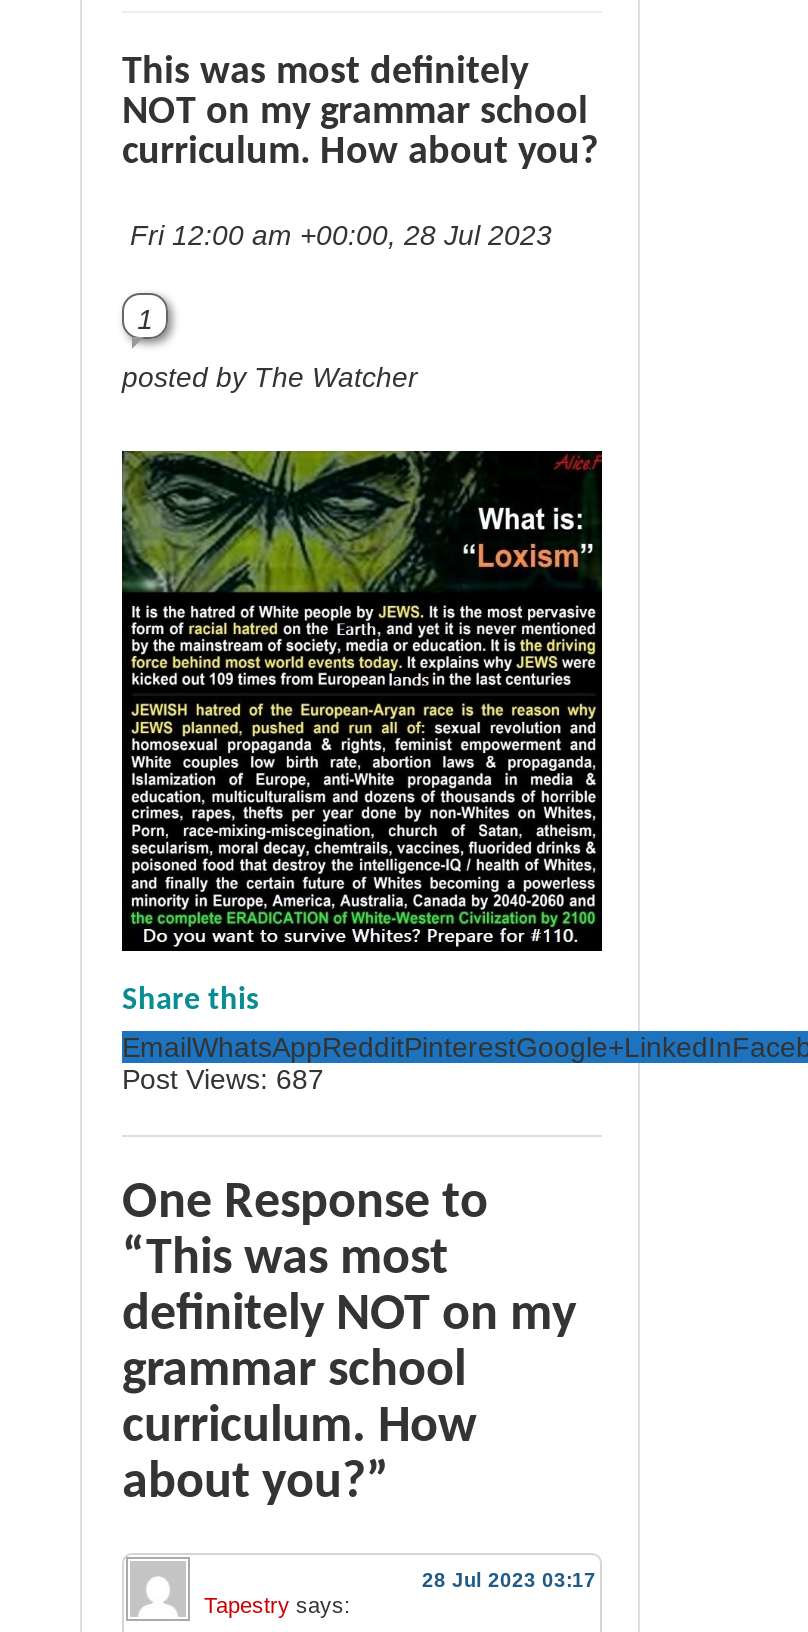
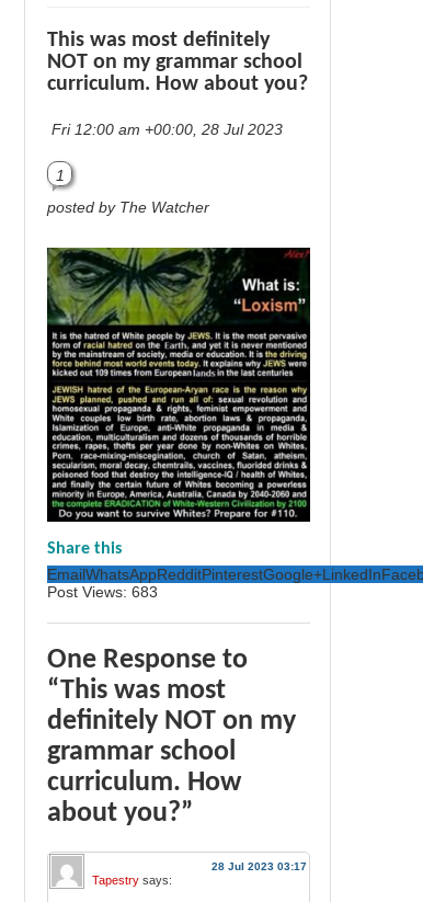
- Post Views: 687
+ Post Views: 683
